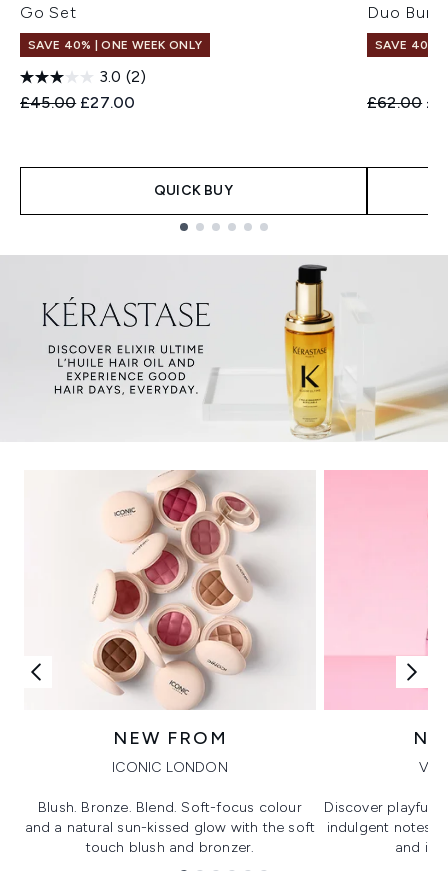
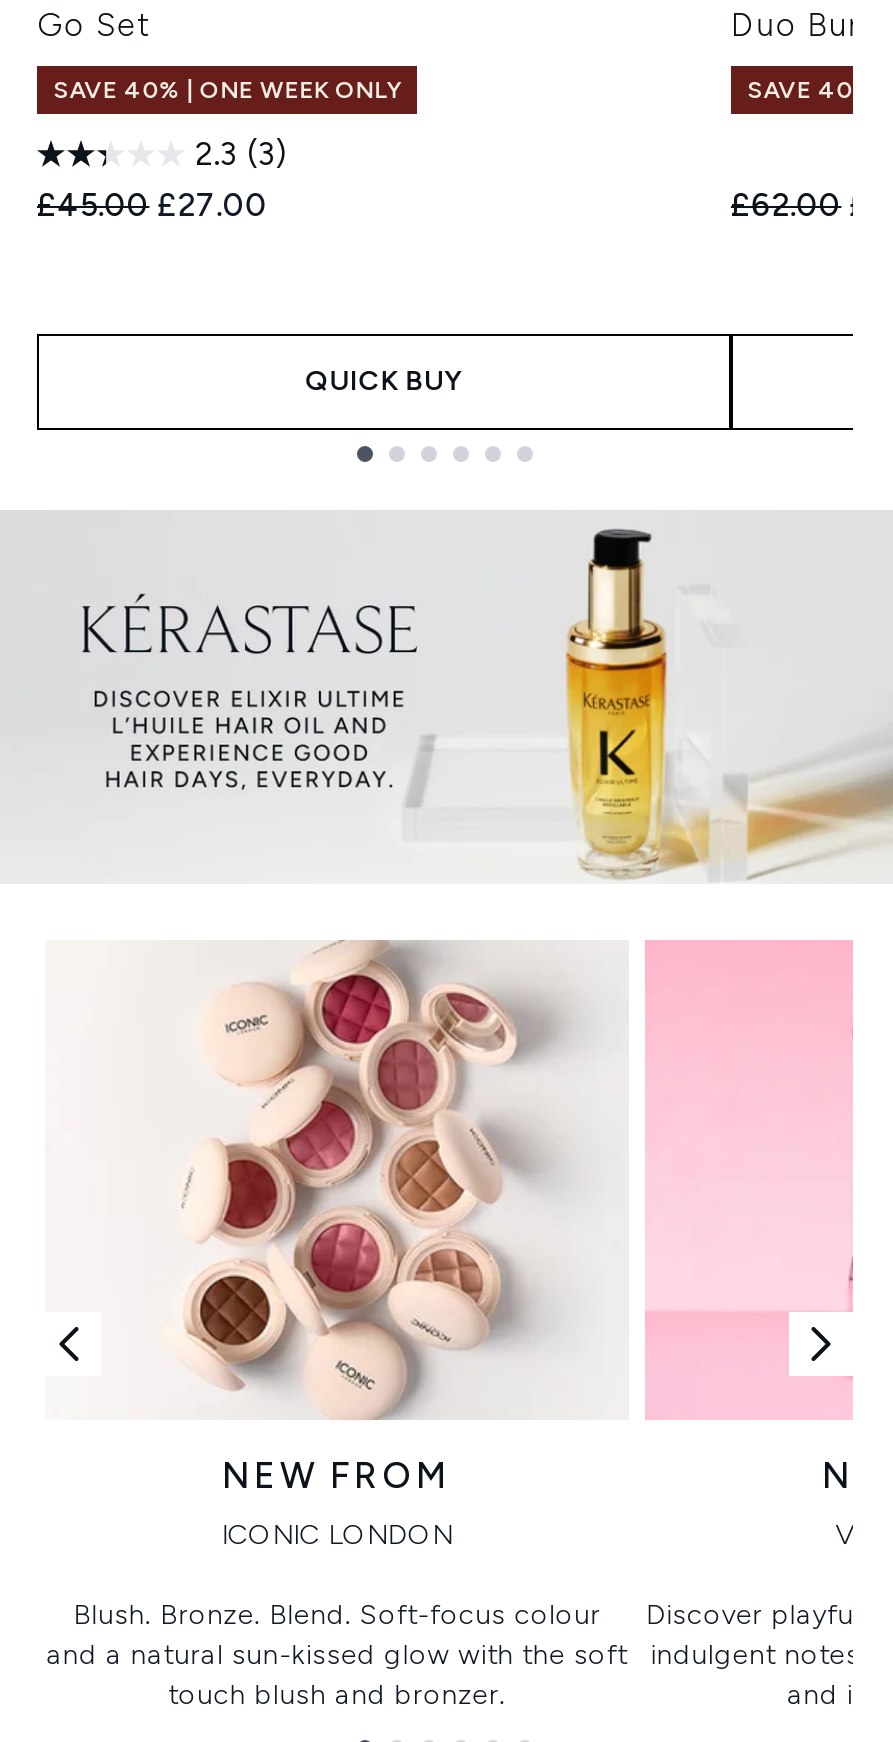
- 3.0 (2)
+ 2.3 (3)
